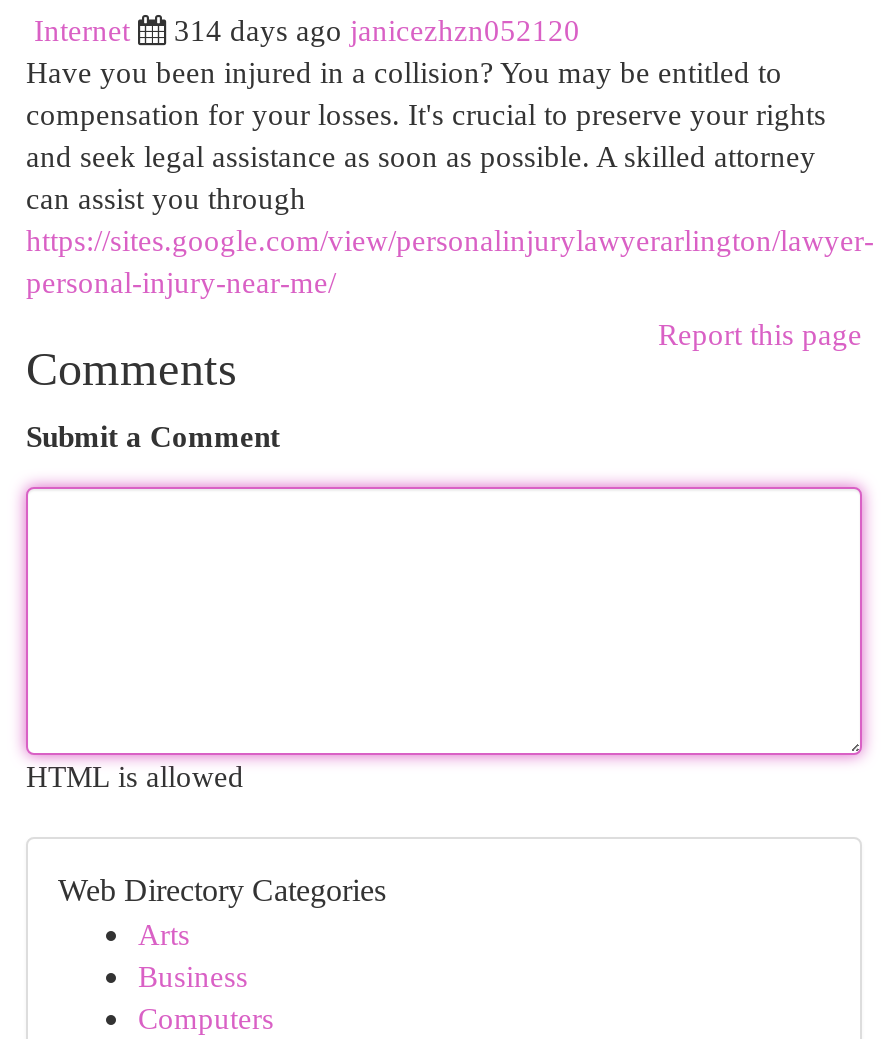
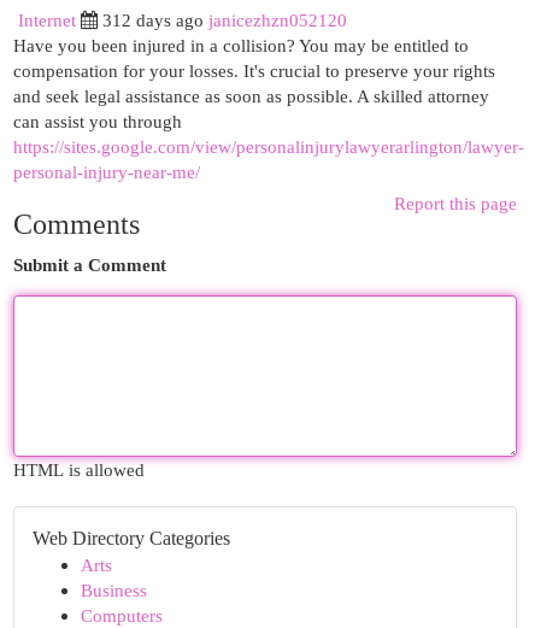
- 314 days ago janicezhzn052120
+ 312 days ago janicezhzn052120
